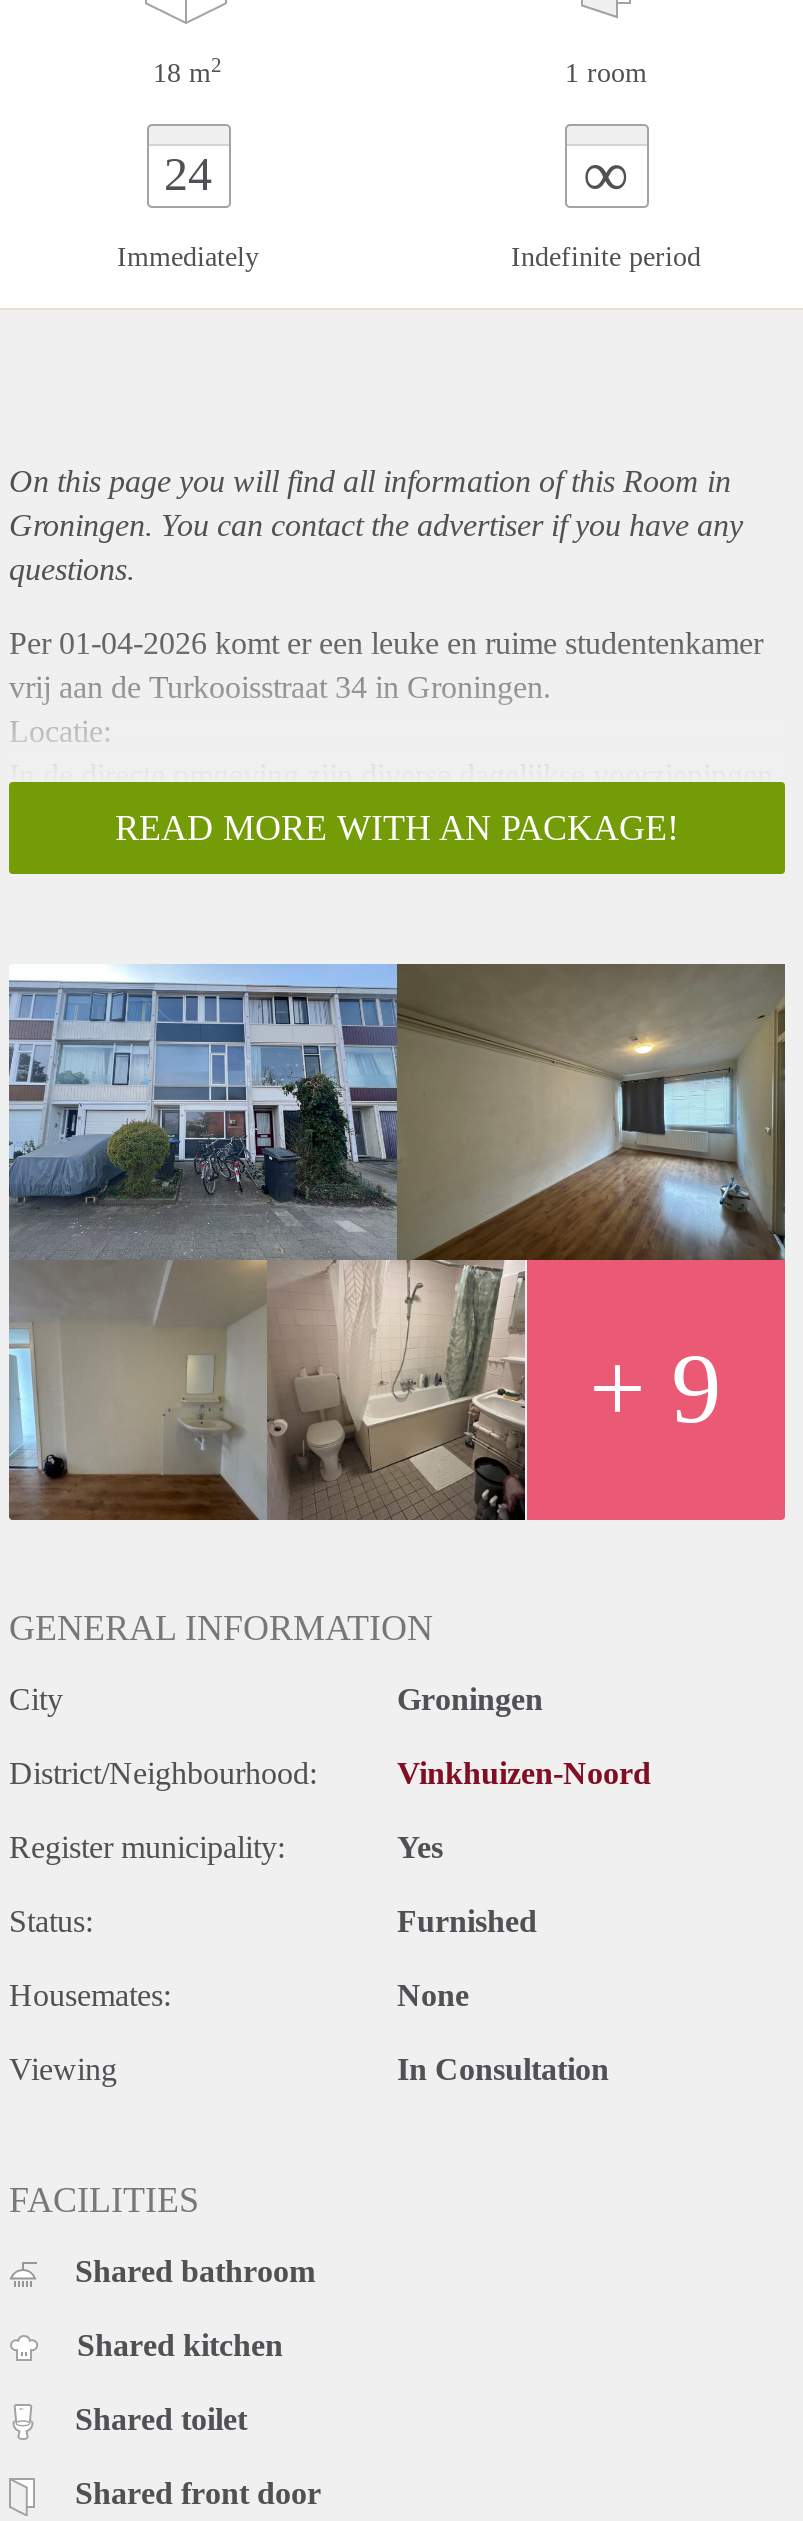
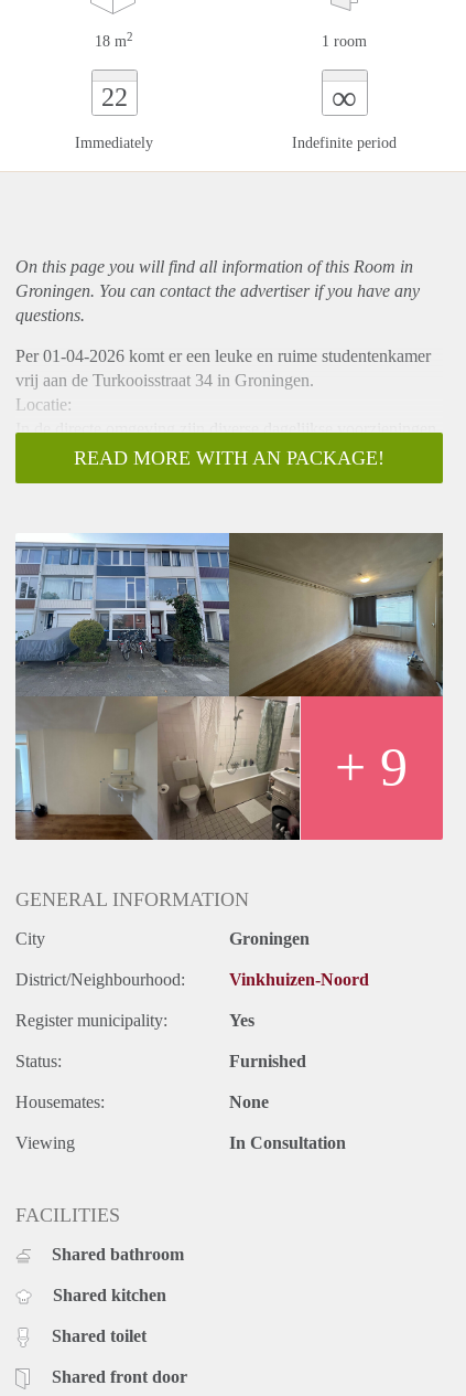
- 24
+ 22
